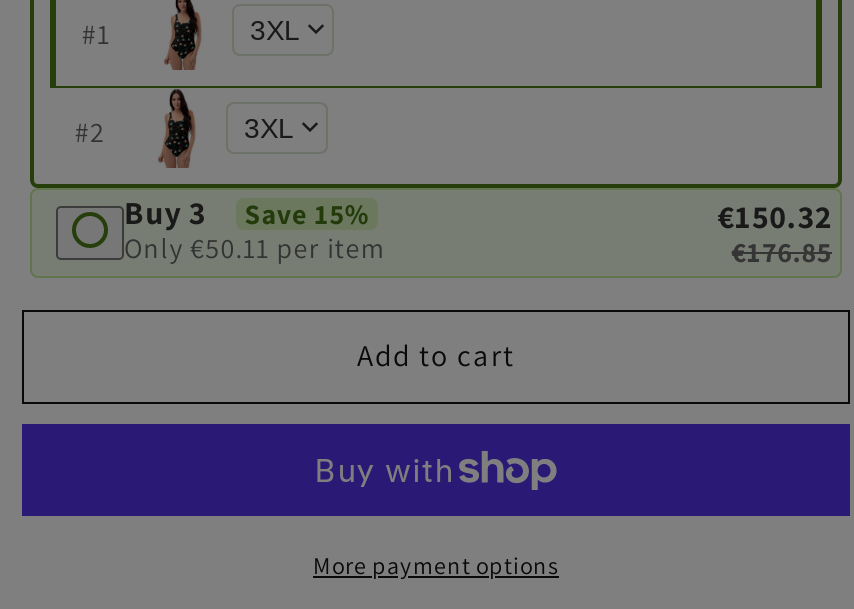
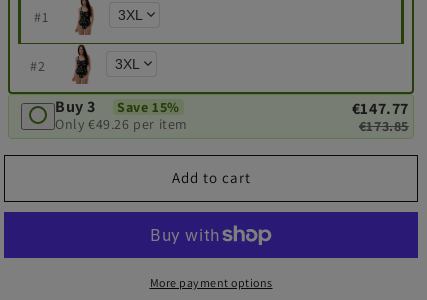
- €150.32
+ €147.77

- Only €50.11 per item
+ Only €49.26 per item

- €176.85
+ €173.85
